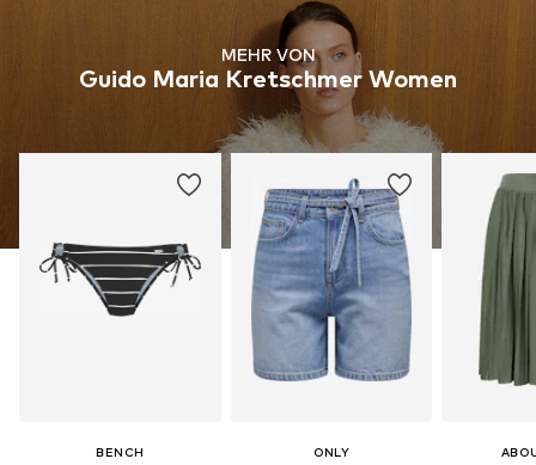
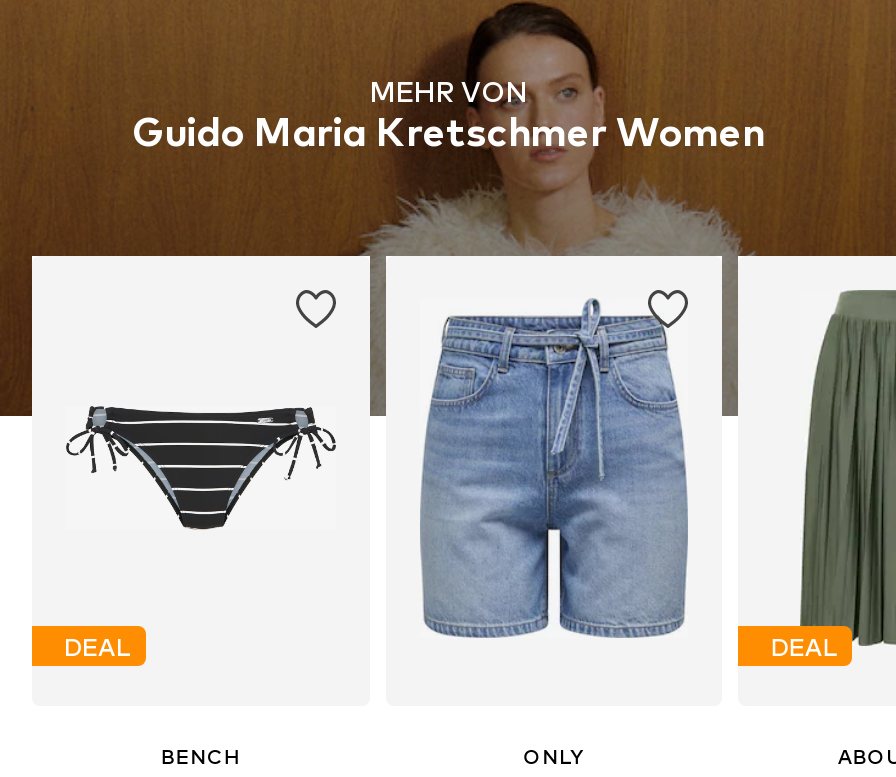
+ DEAL

+ DEAL
